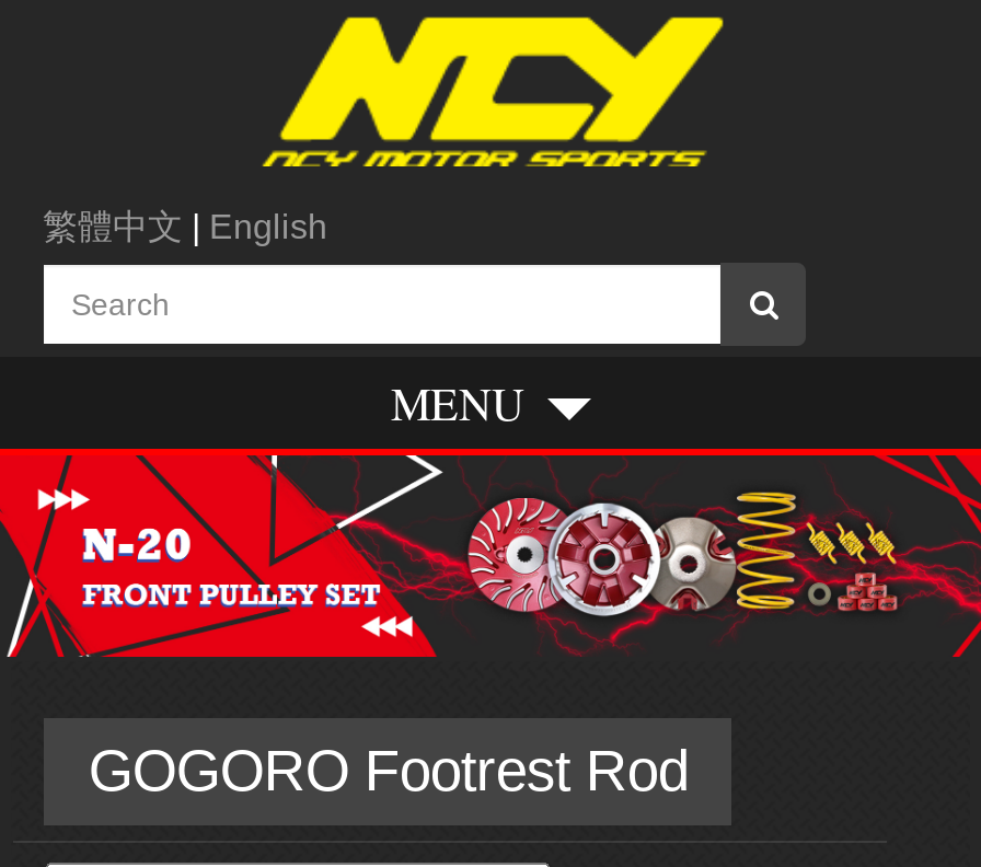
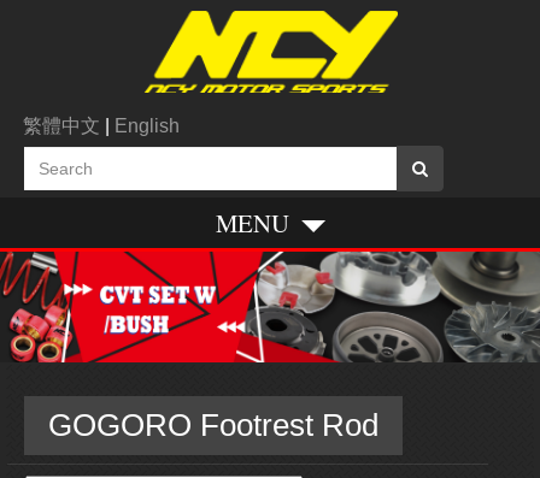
- [image]
+ [image]
